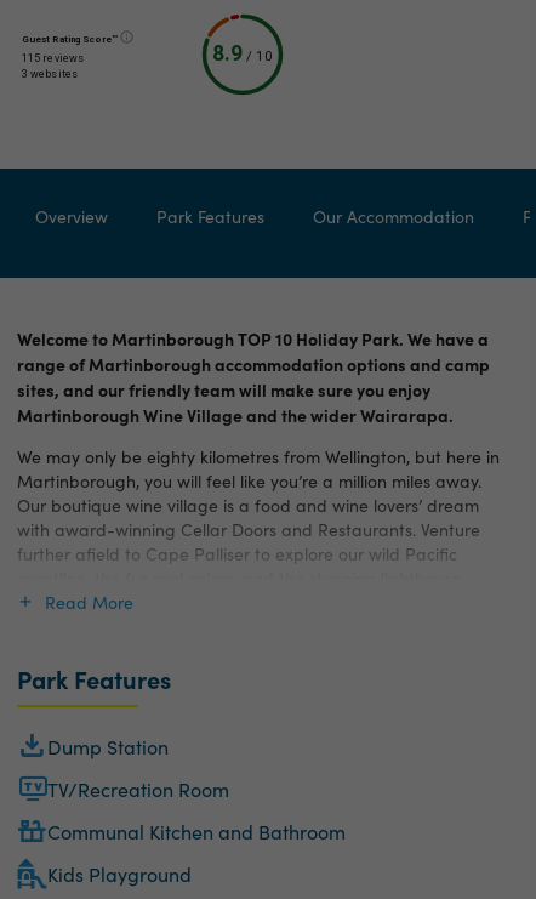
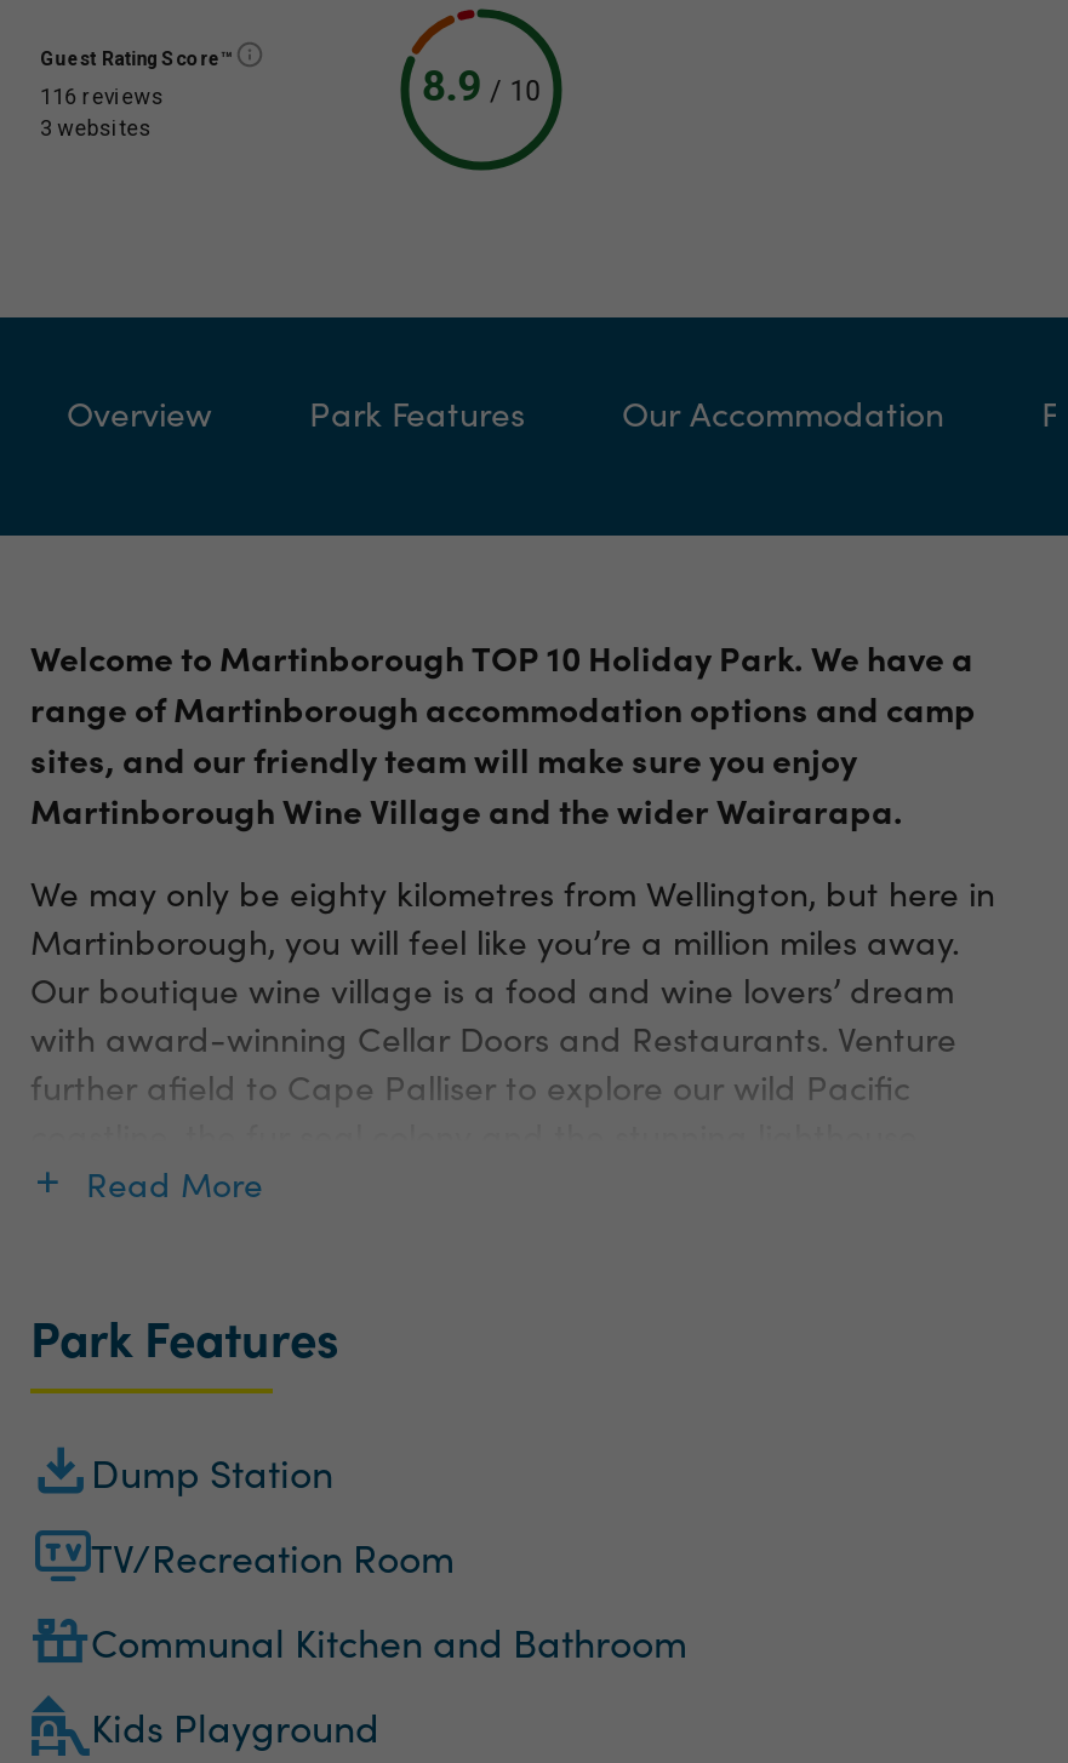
- 115 reviews
+ 116 reviews
